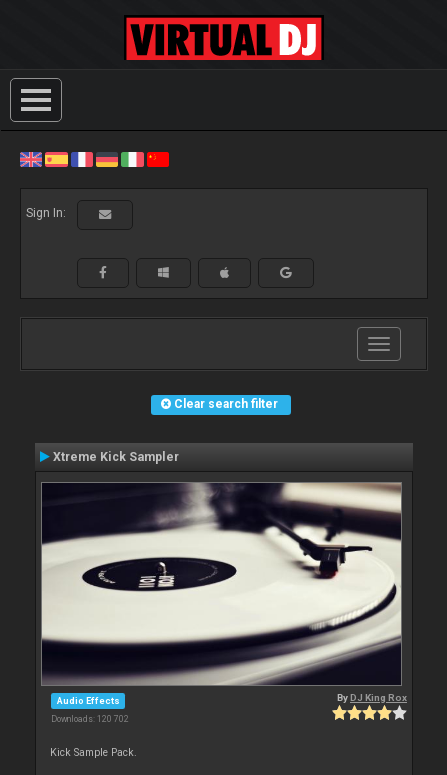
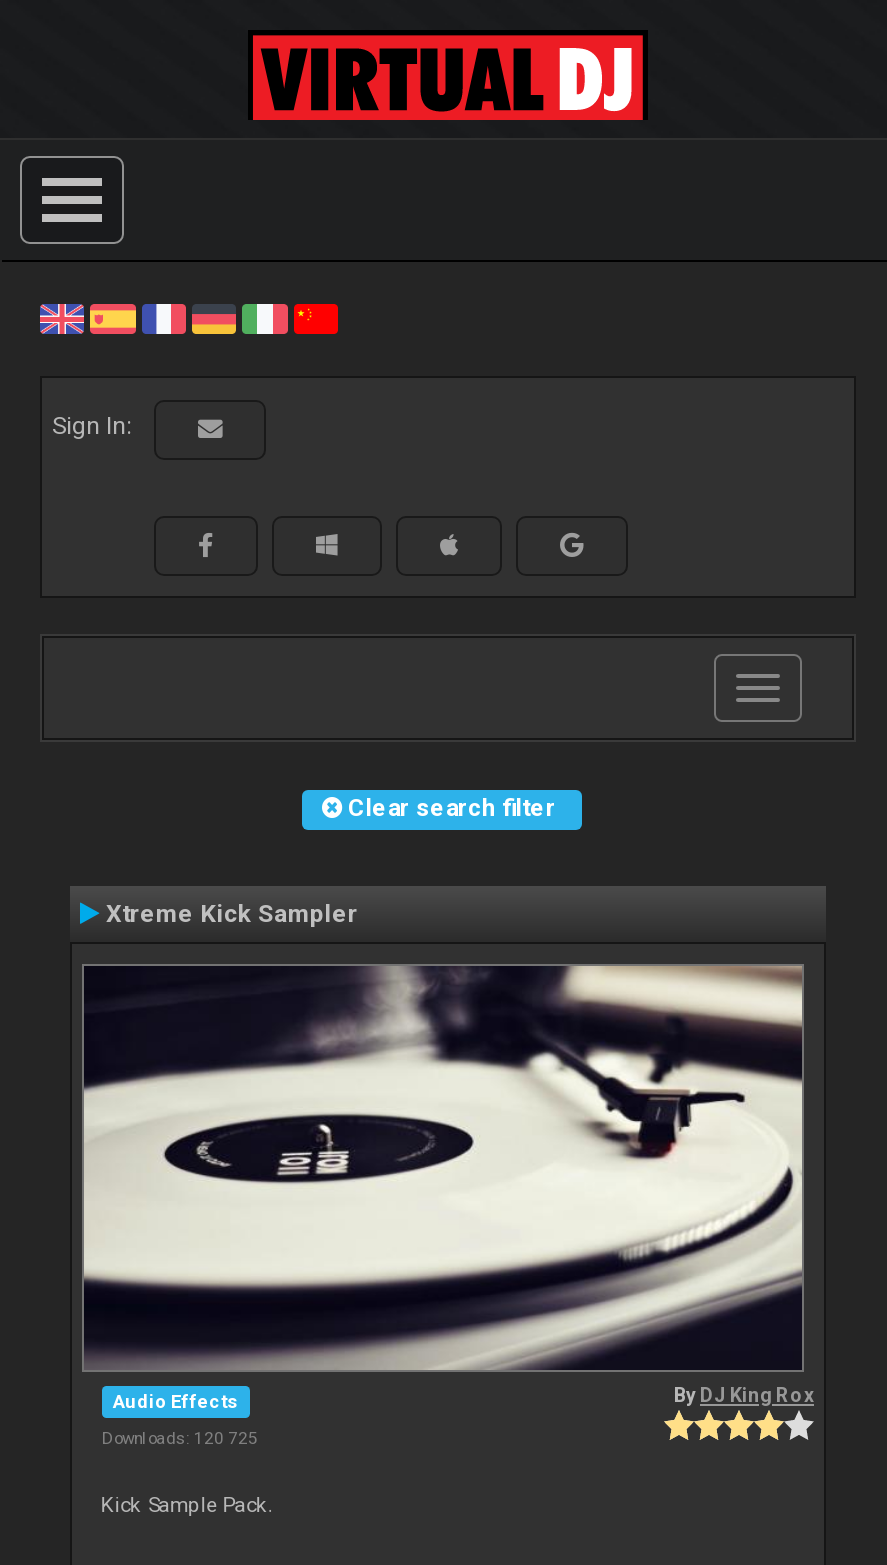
- Downloads: 120 702
+ Downloads: 120 725
